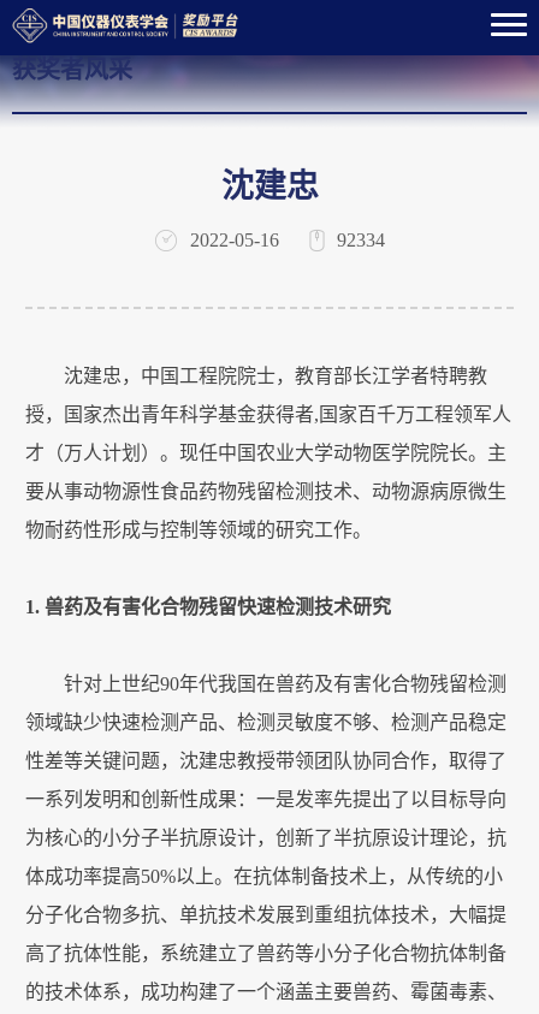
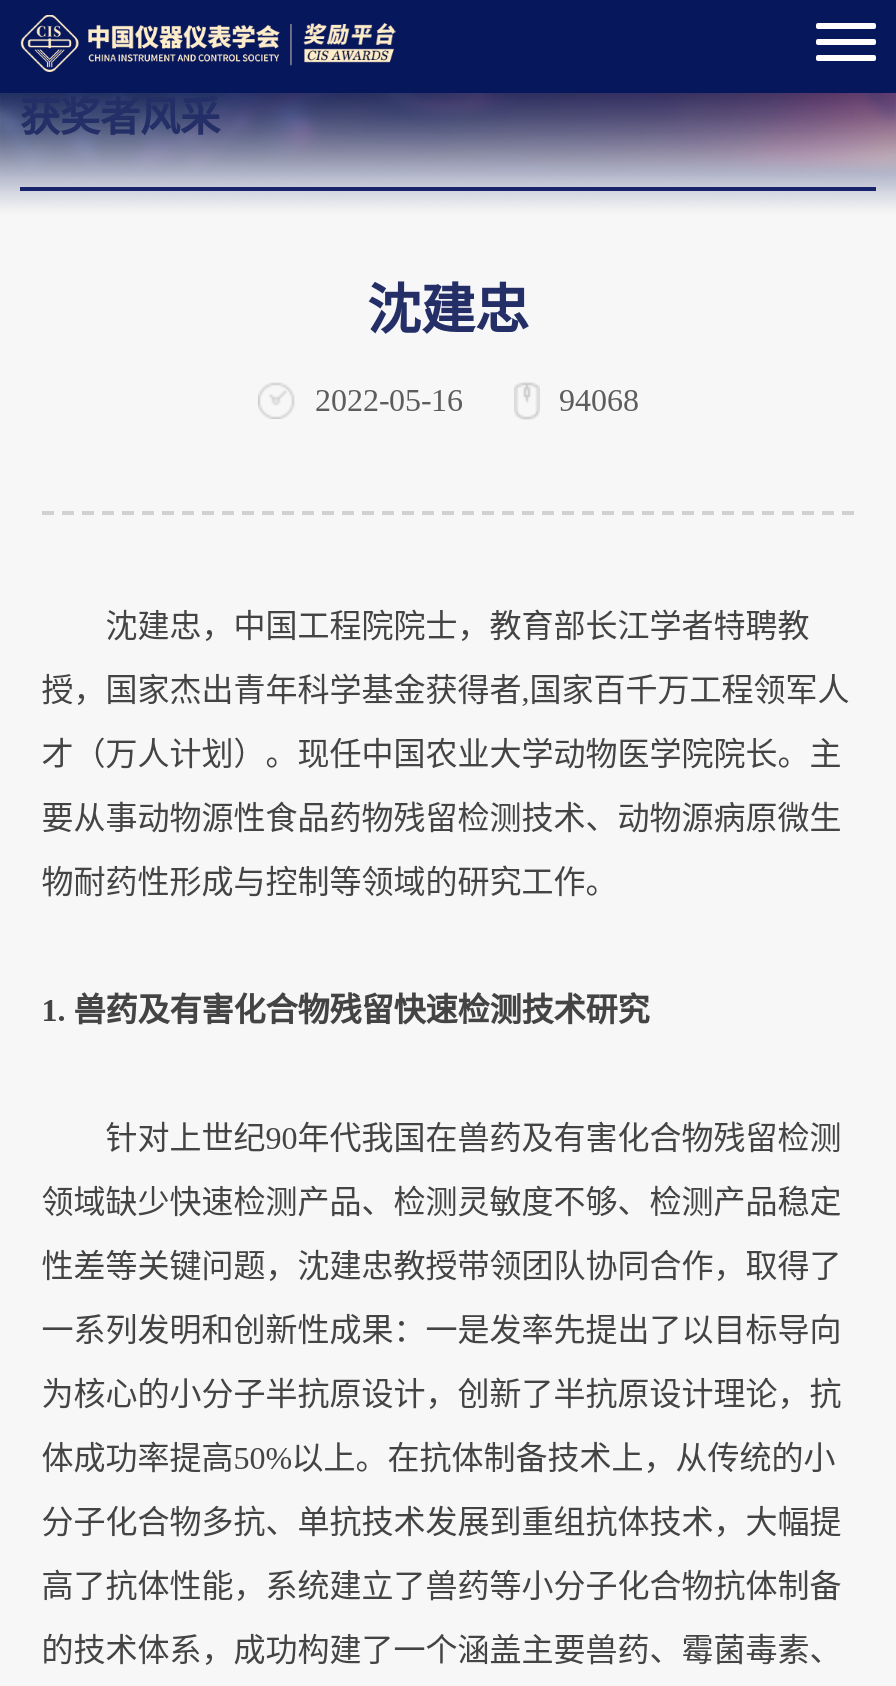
- 92334
+ 94068
